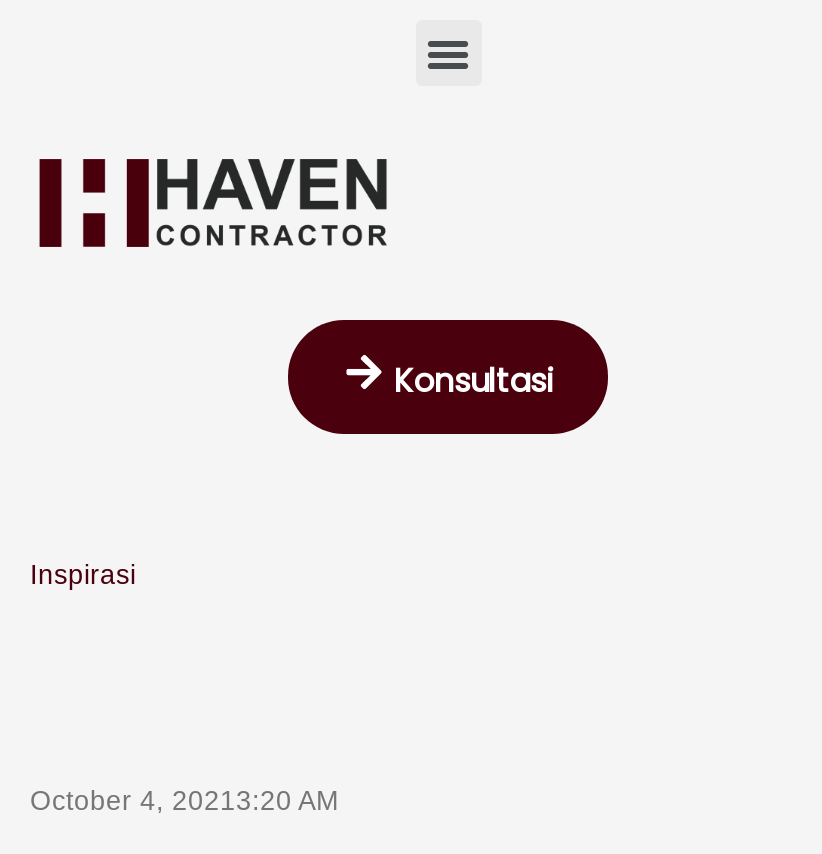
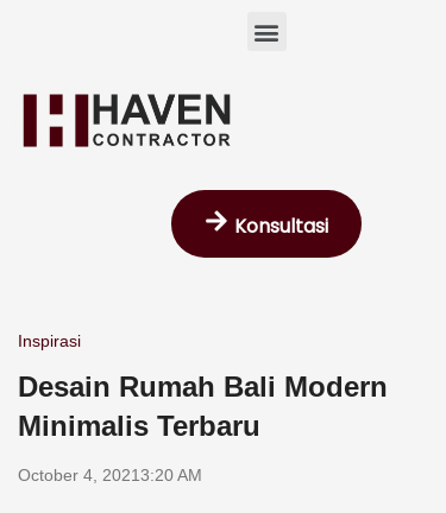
+ Desain Rumah Bali Modern
+ Minimalis Terbaru
